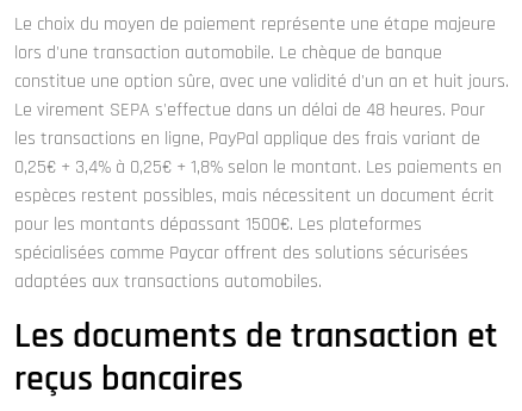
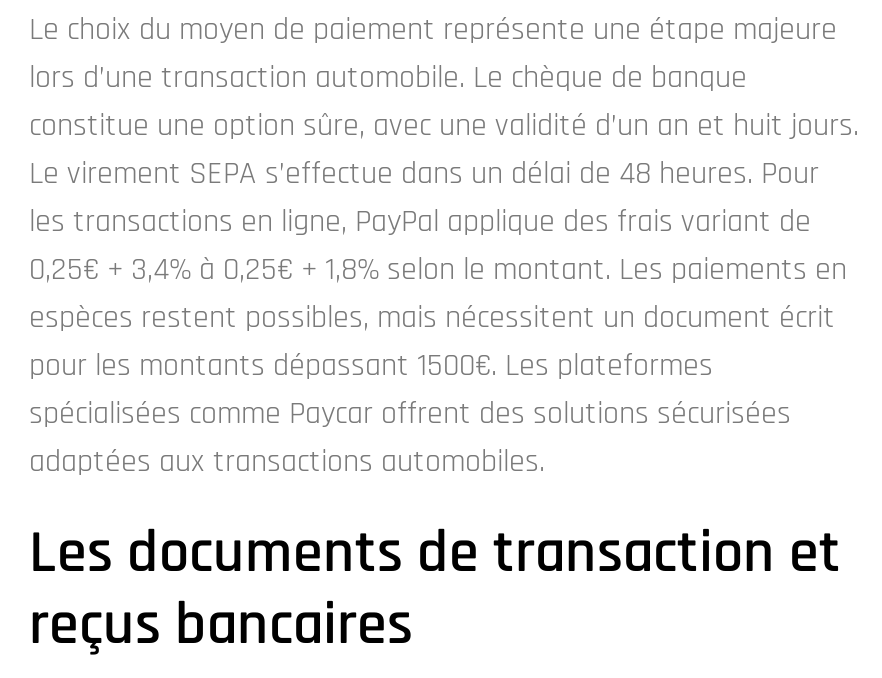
- lors d'une transaction automobile. Le chèque de banque
+ lors d’une transaction automobile. Le chèque de banque

- constitue une option sûre, avec une validité d'un an et huit jours.
+ constitue une option sûre, avec une validité d’un an et huit jours.

- Le virement SEPA s'effectue dans un délai de 48 heures. Pour
+ Le virement SEPA s’effectue dans un délai de 48 heures. Pour
